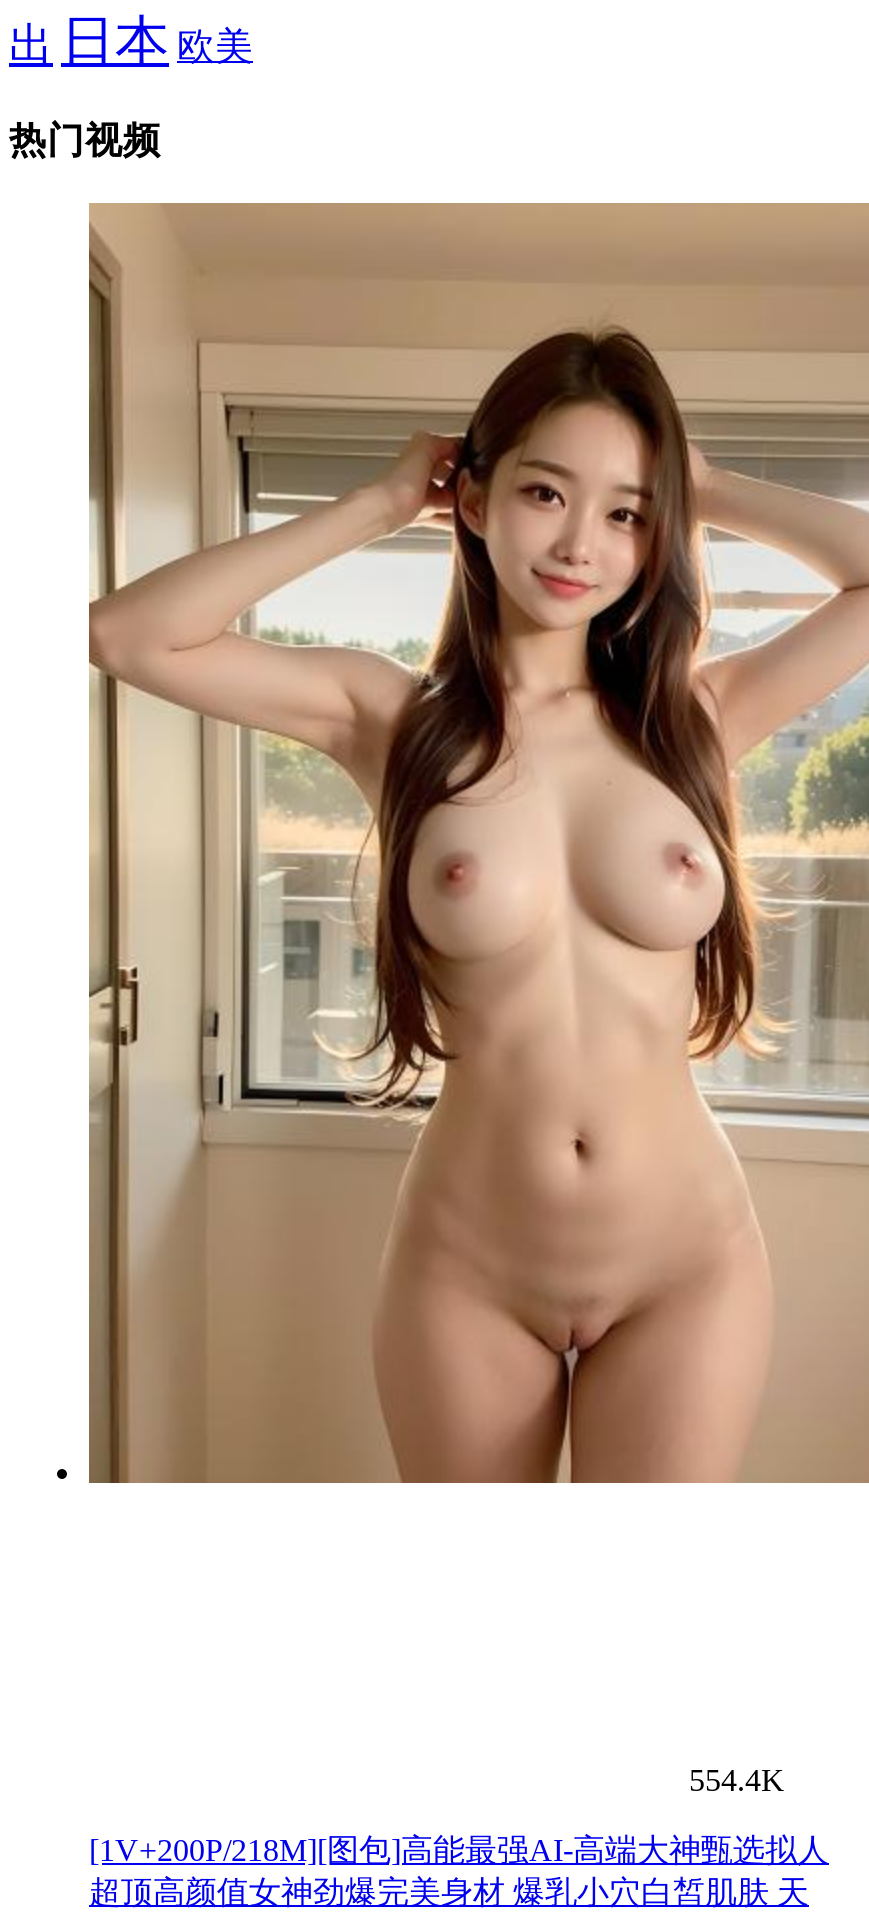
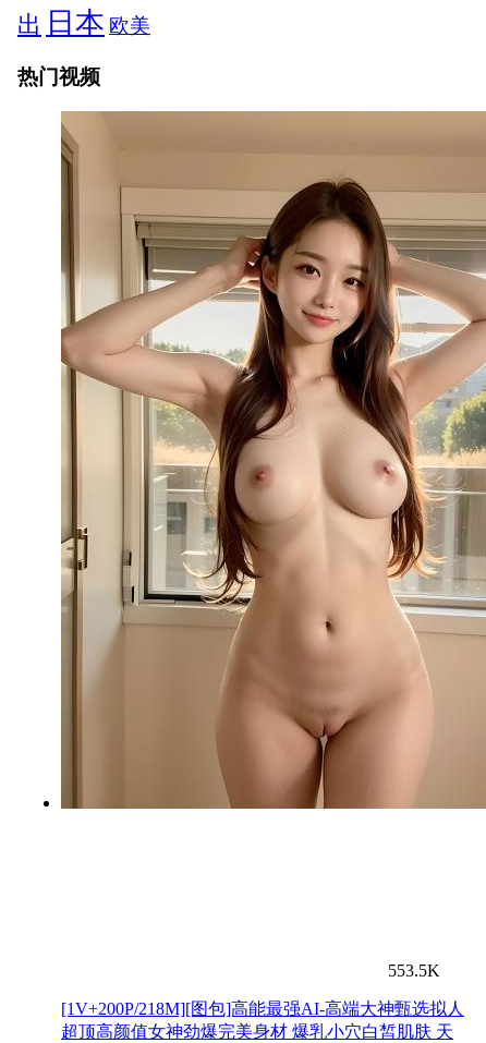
- 554.4K
+ 553.5K
